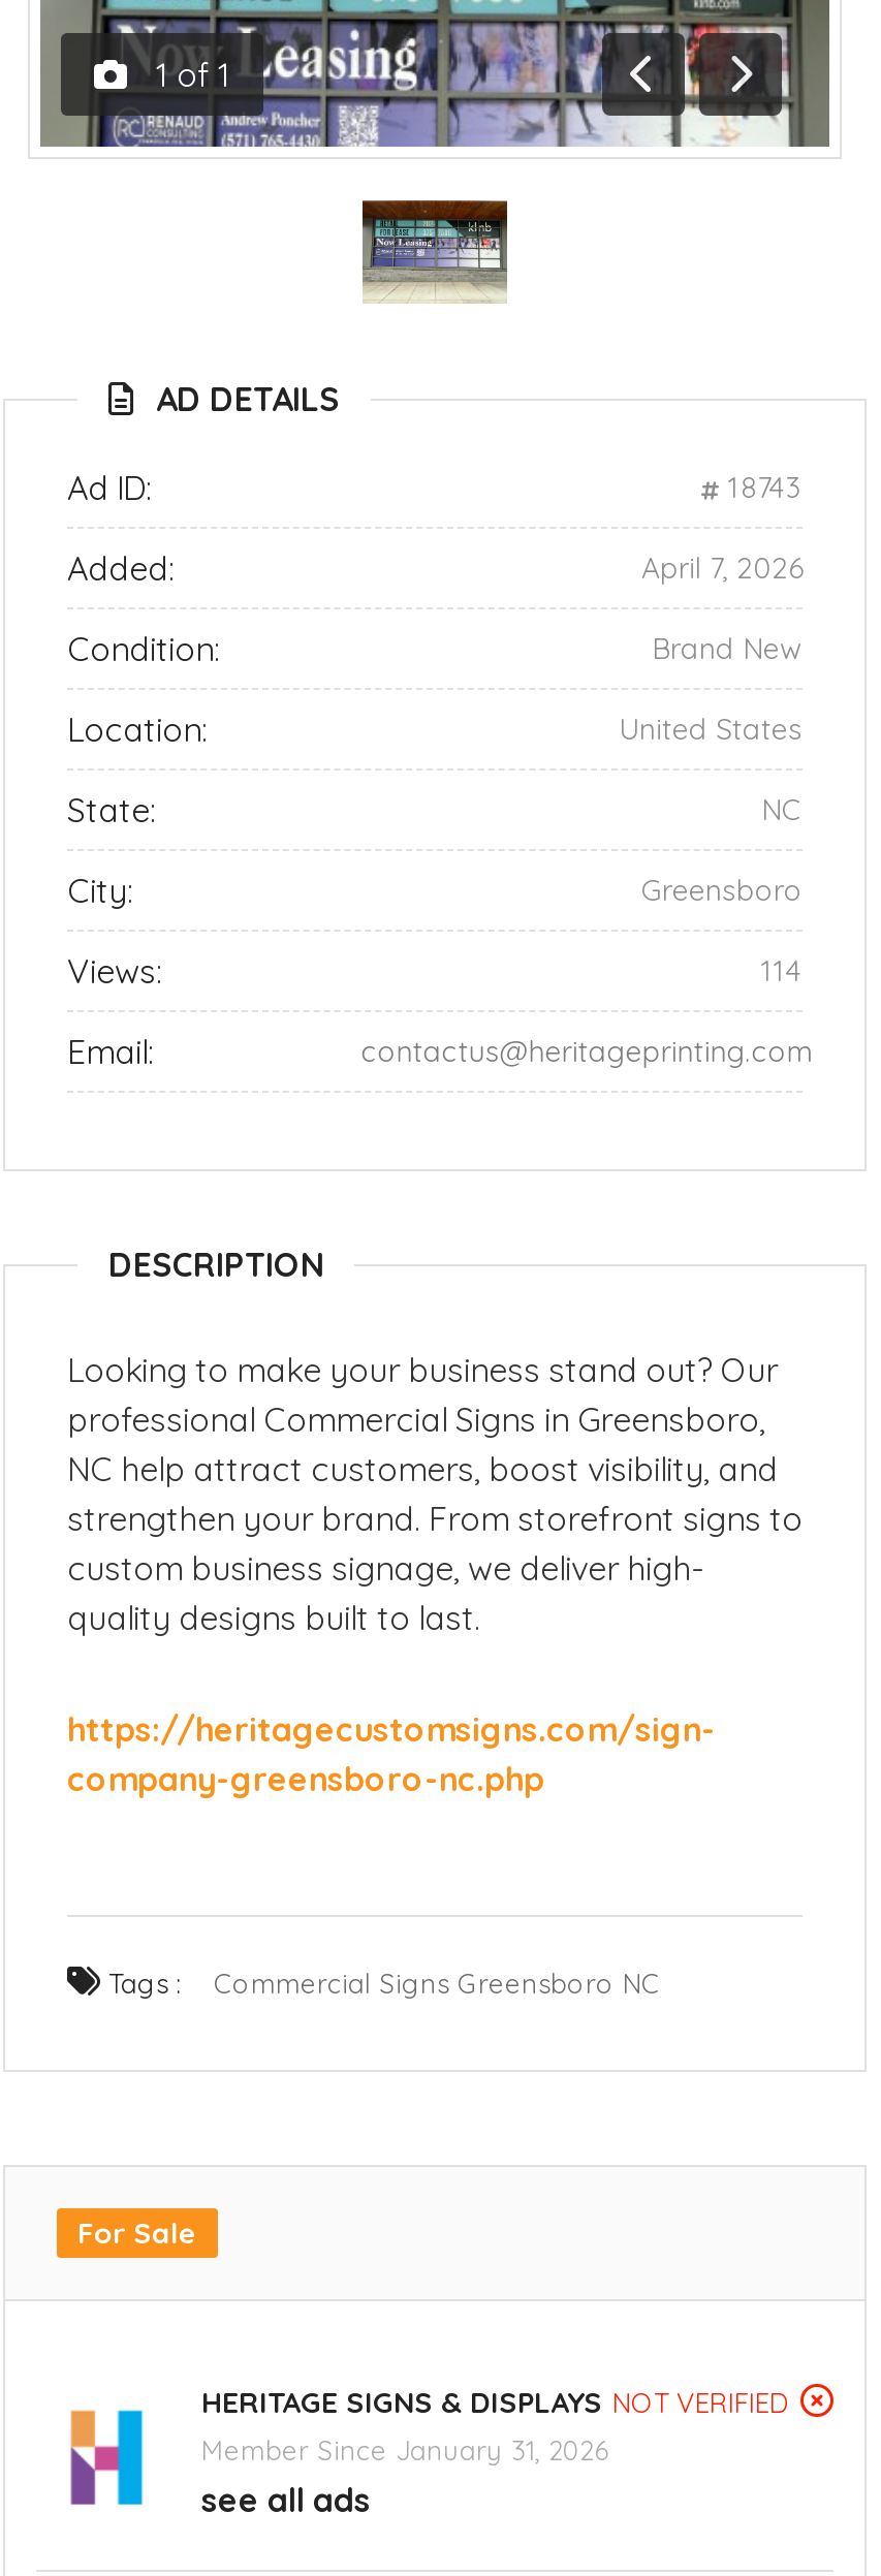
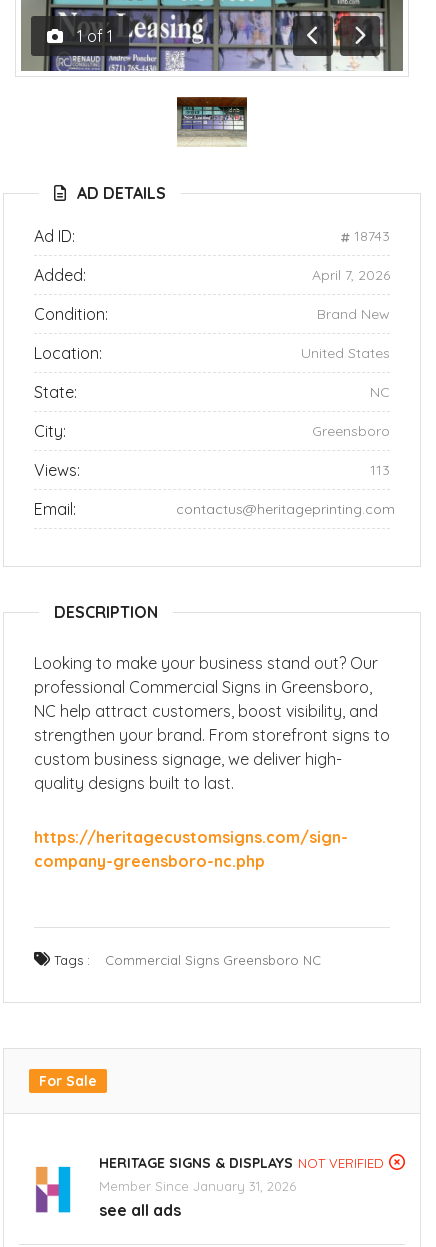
- 114
+ 113
